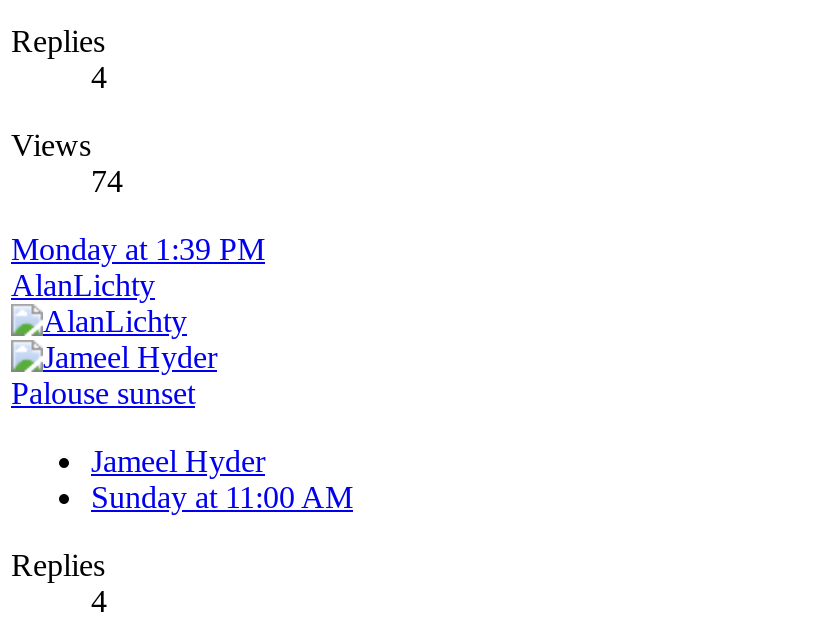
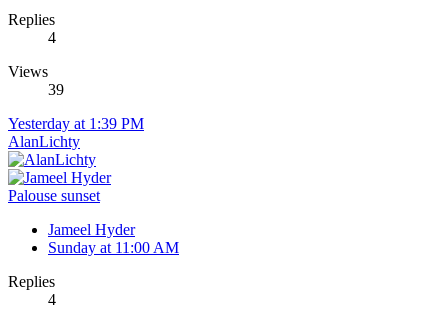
- 74
+ 39

- Monday at 1:39 PM
+ Yesterday at 1:39 PM
